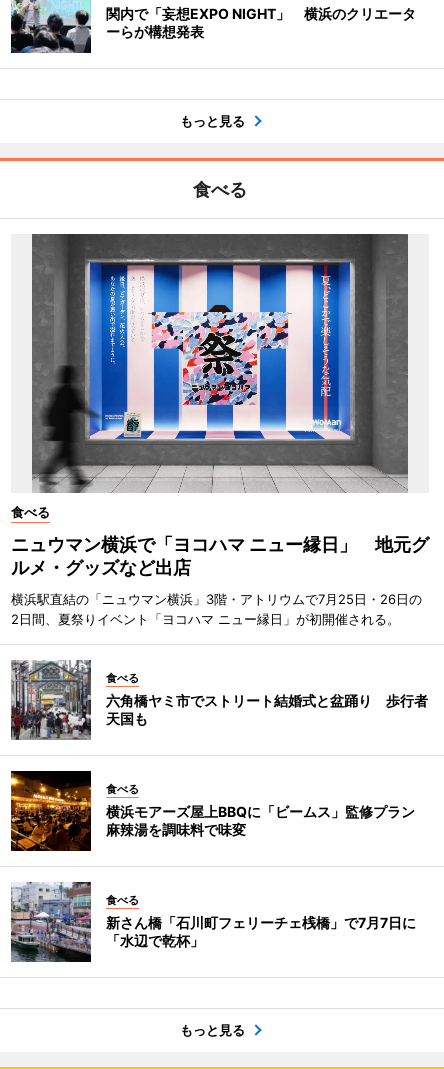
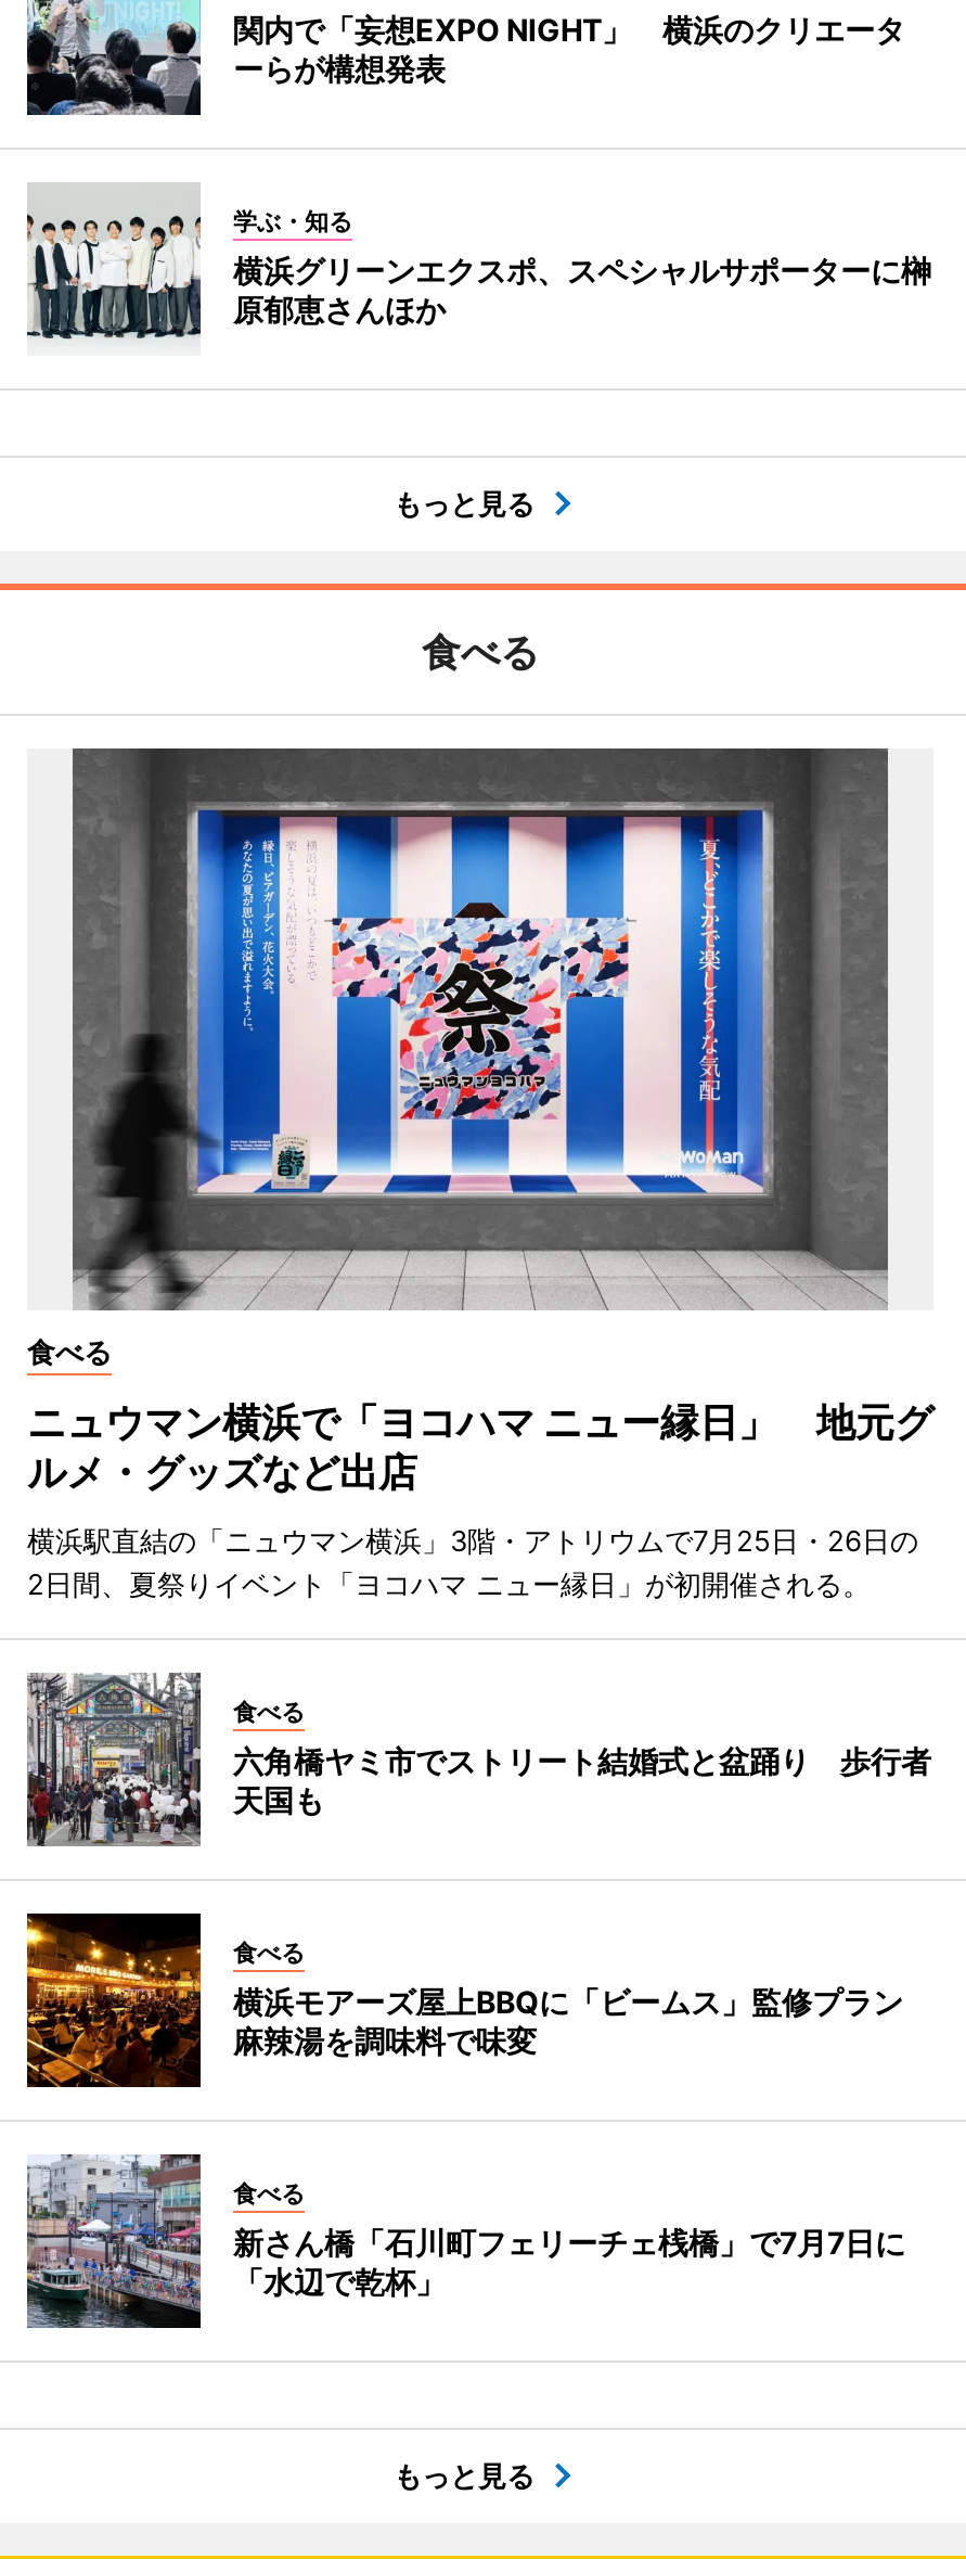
+ [image]
+ 学ぶ・知る
+ 横浜グリーンエクスポ、スペシャルサポーターに榊
+ 原郁恵さんほか
